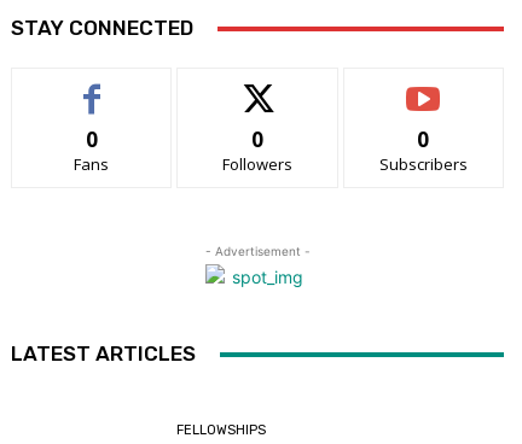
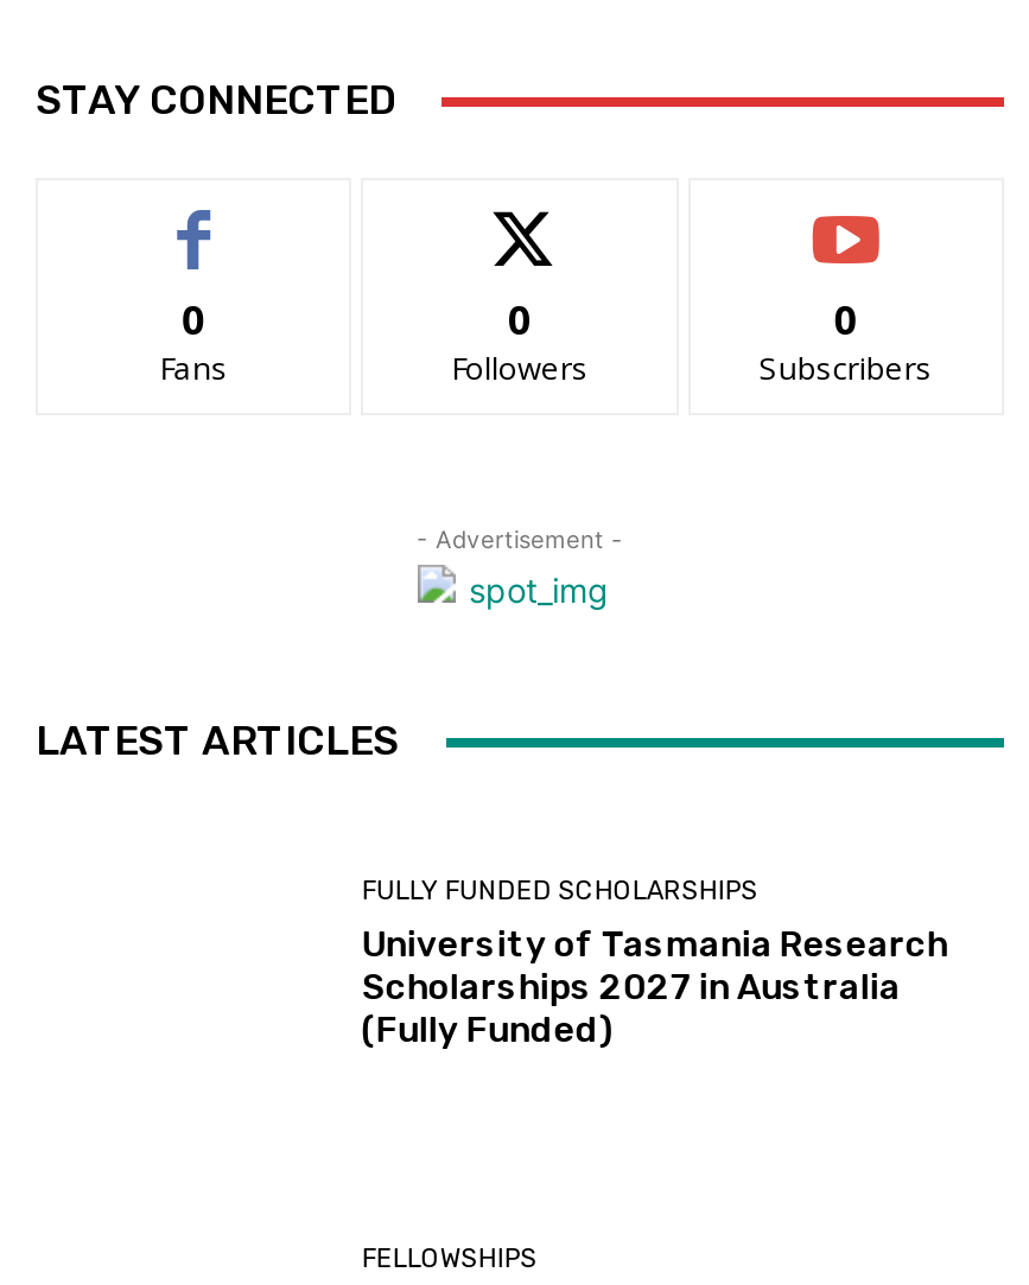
+ FULLY FUNDED SCHOLARSHIPS
+ University of Tasmania Research
+ Scholarships 2027 in Australia
+ (Fully Funded)
